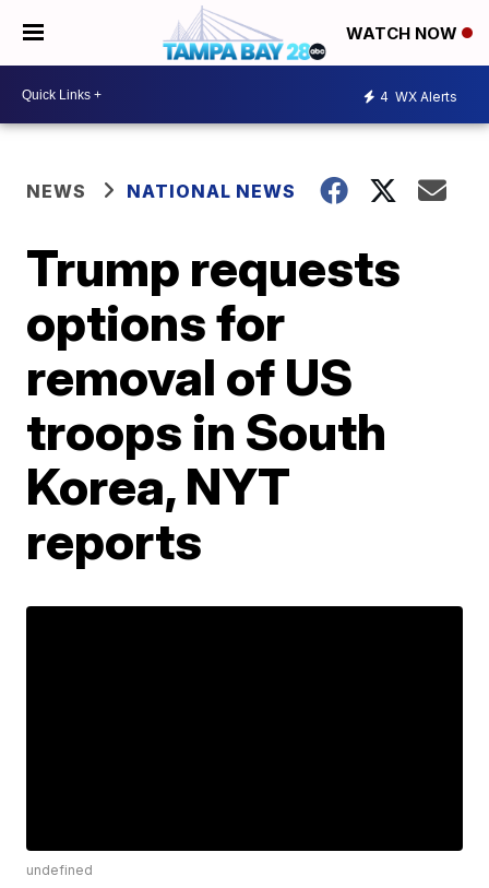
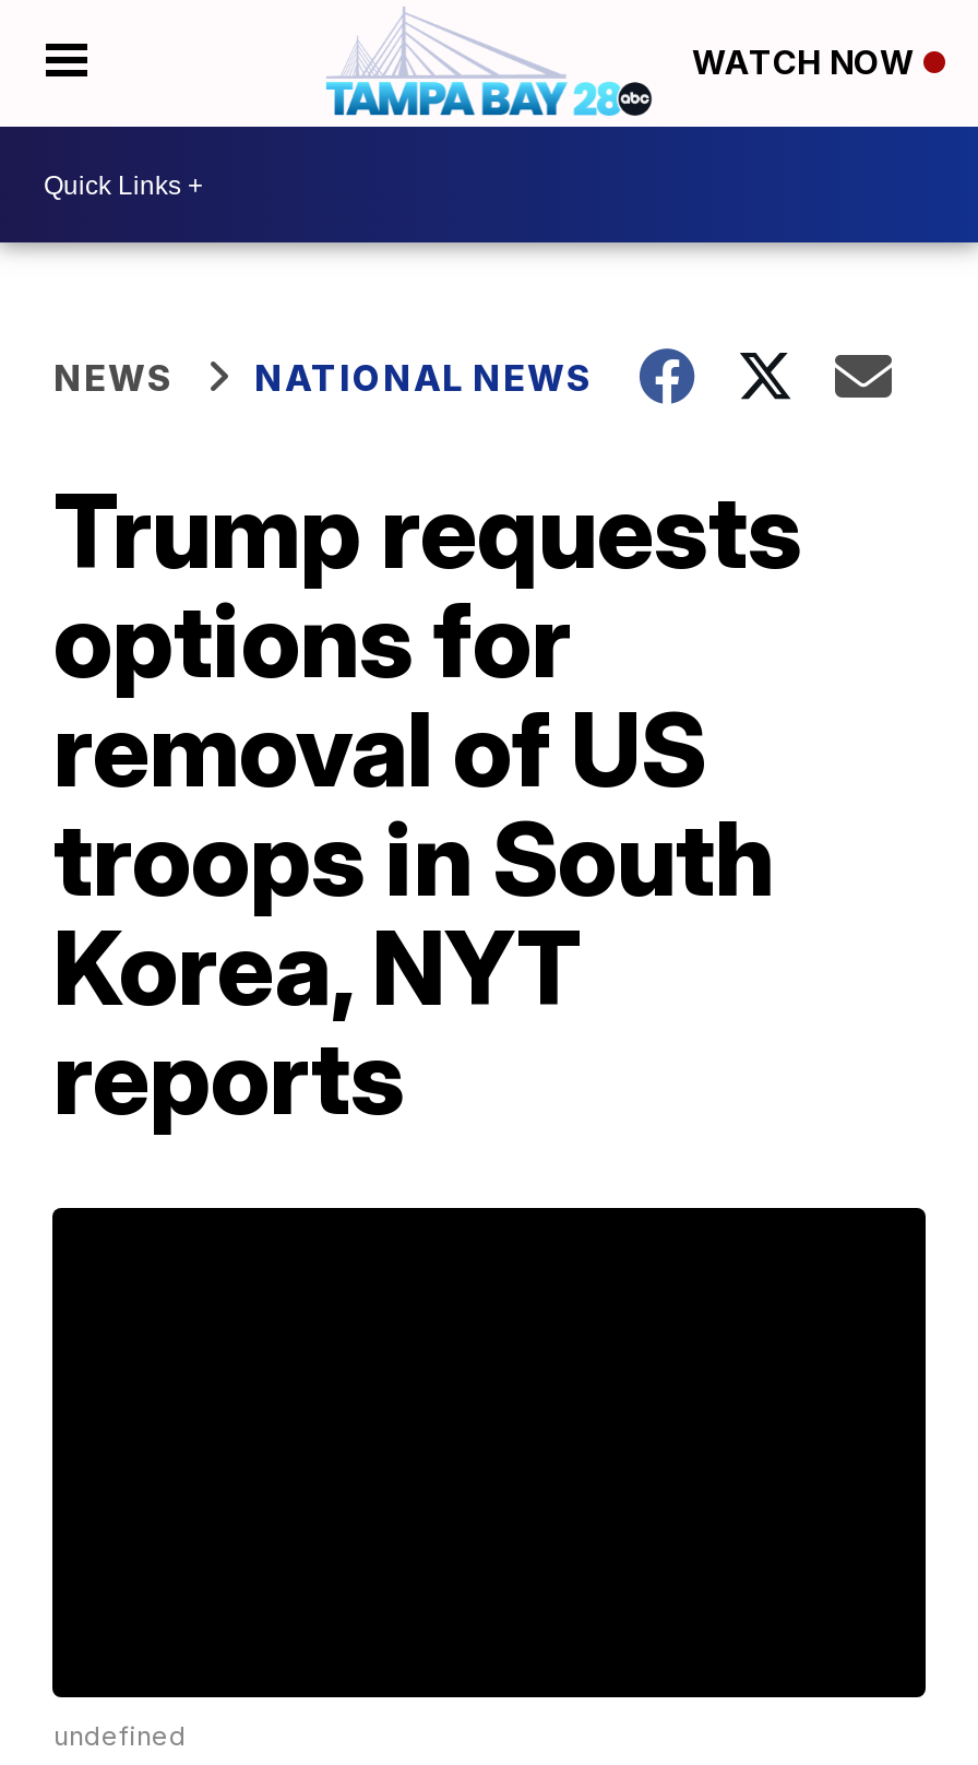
- 4 WX Alerts
